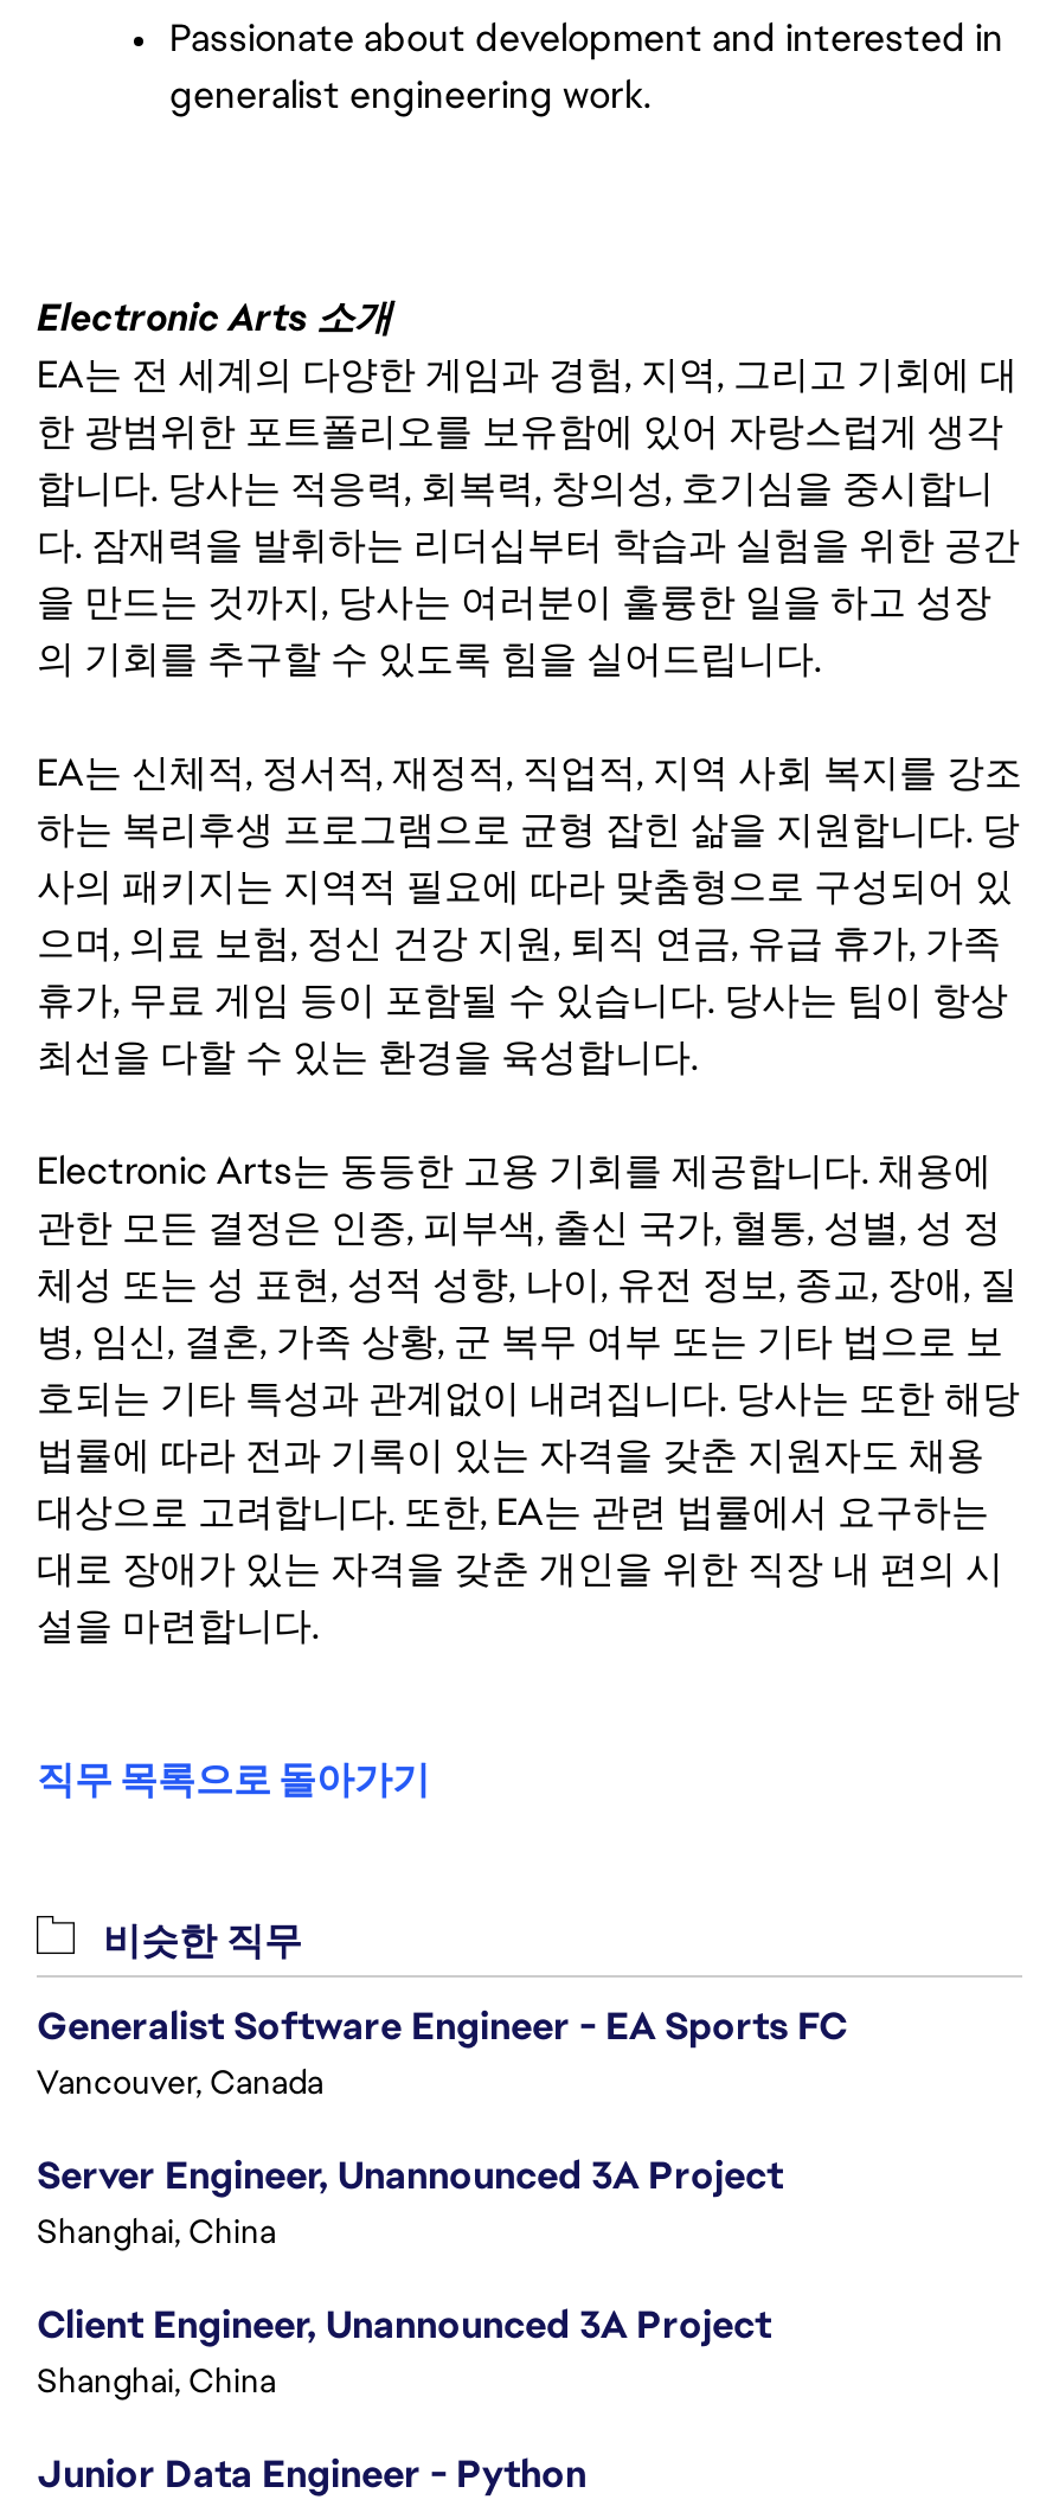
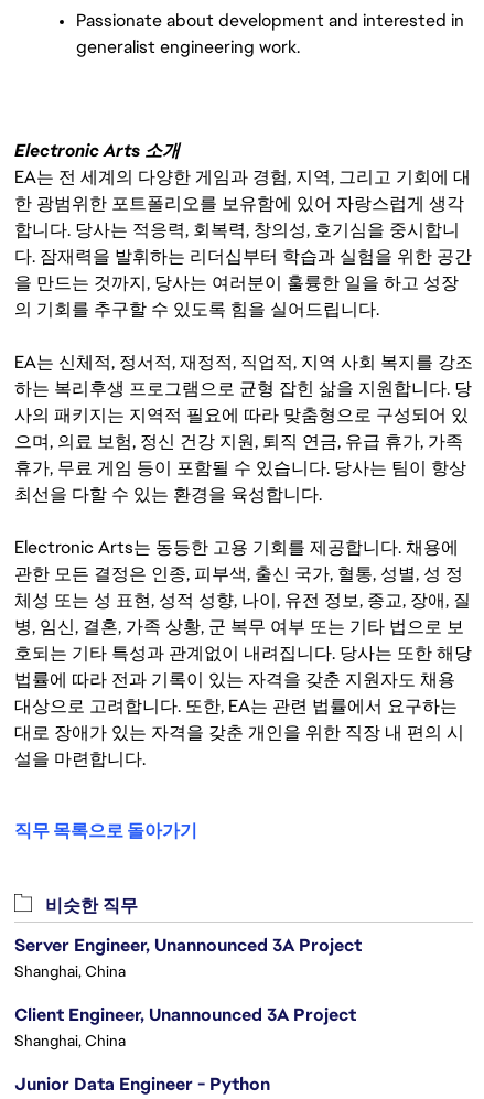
- Generalist Software Engineer - EA Sports FC
- Vancouver, Canada
